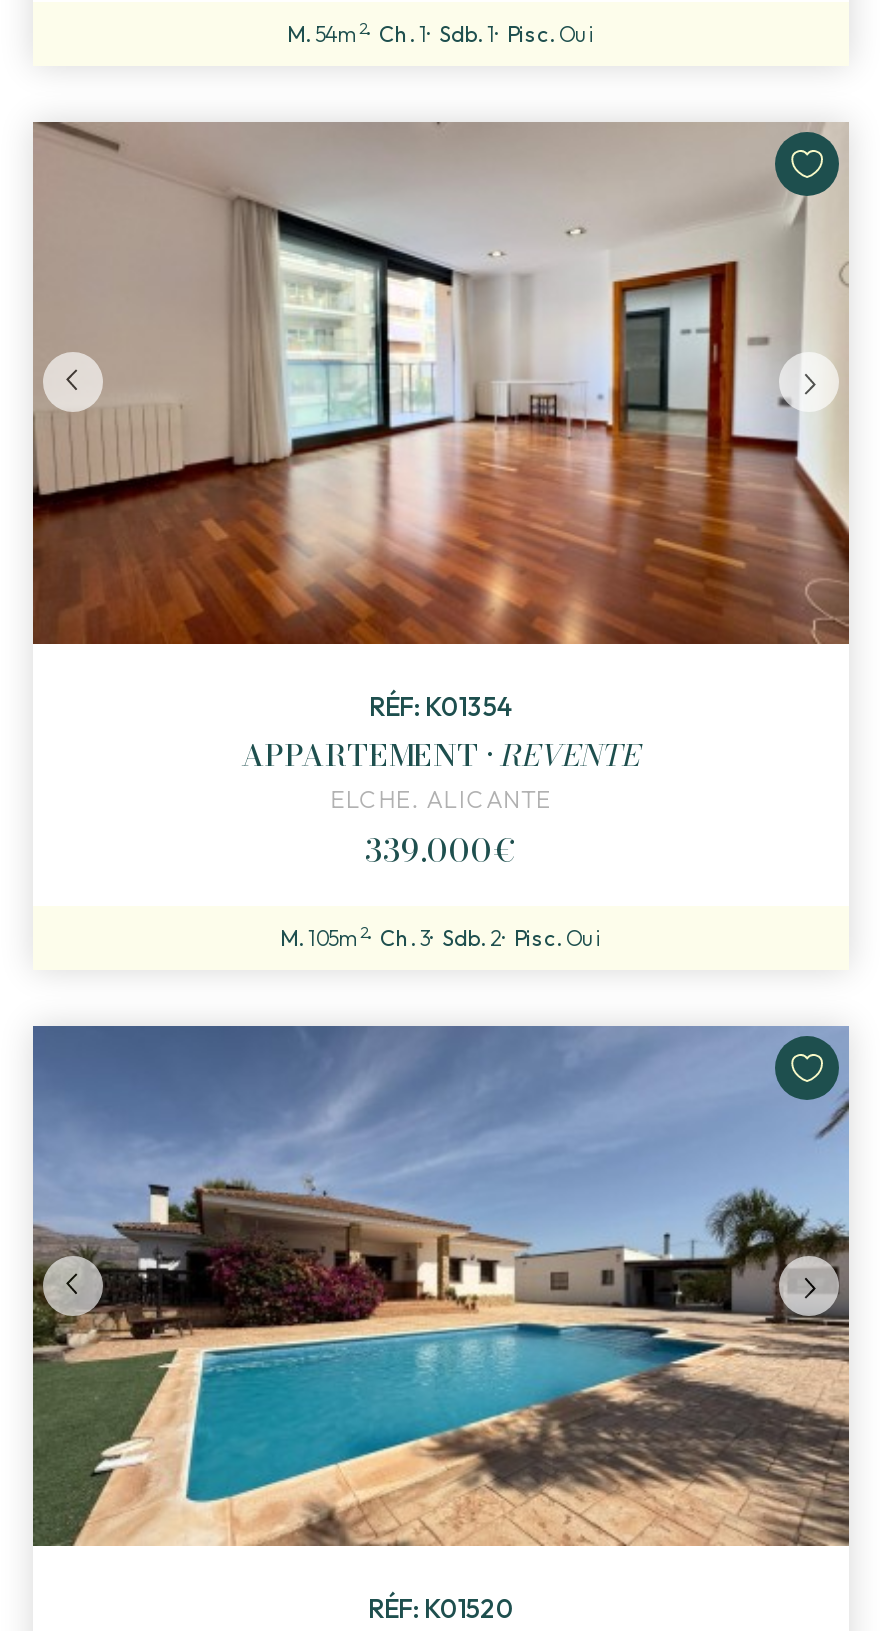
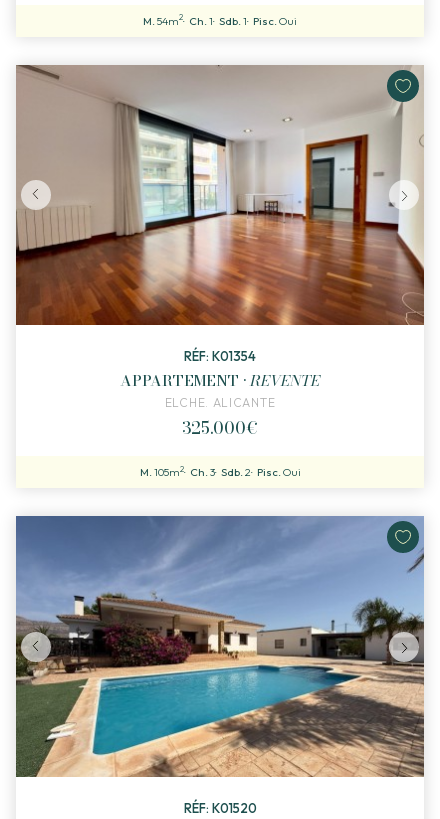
- 339.000€
+ 325.000€
